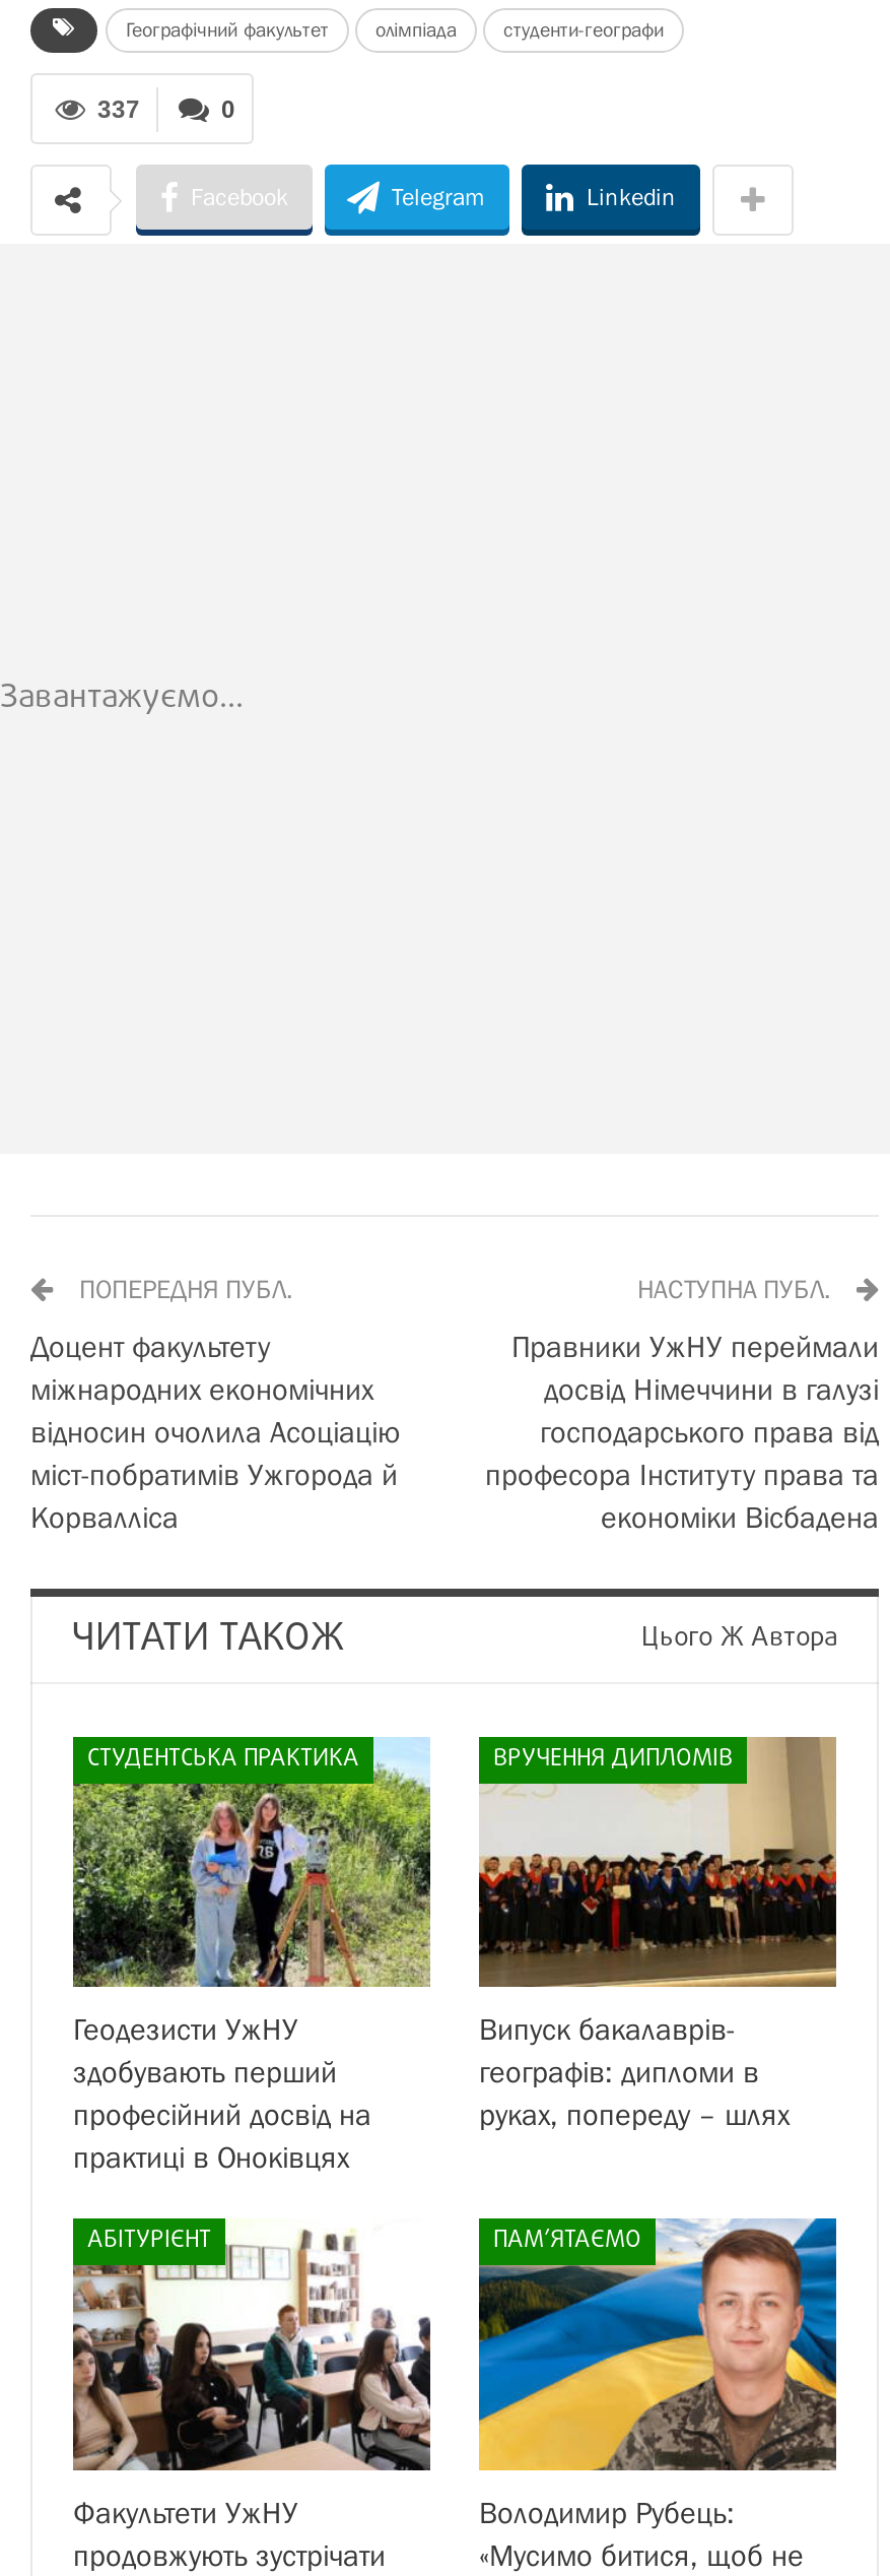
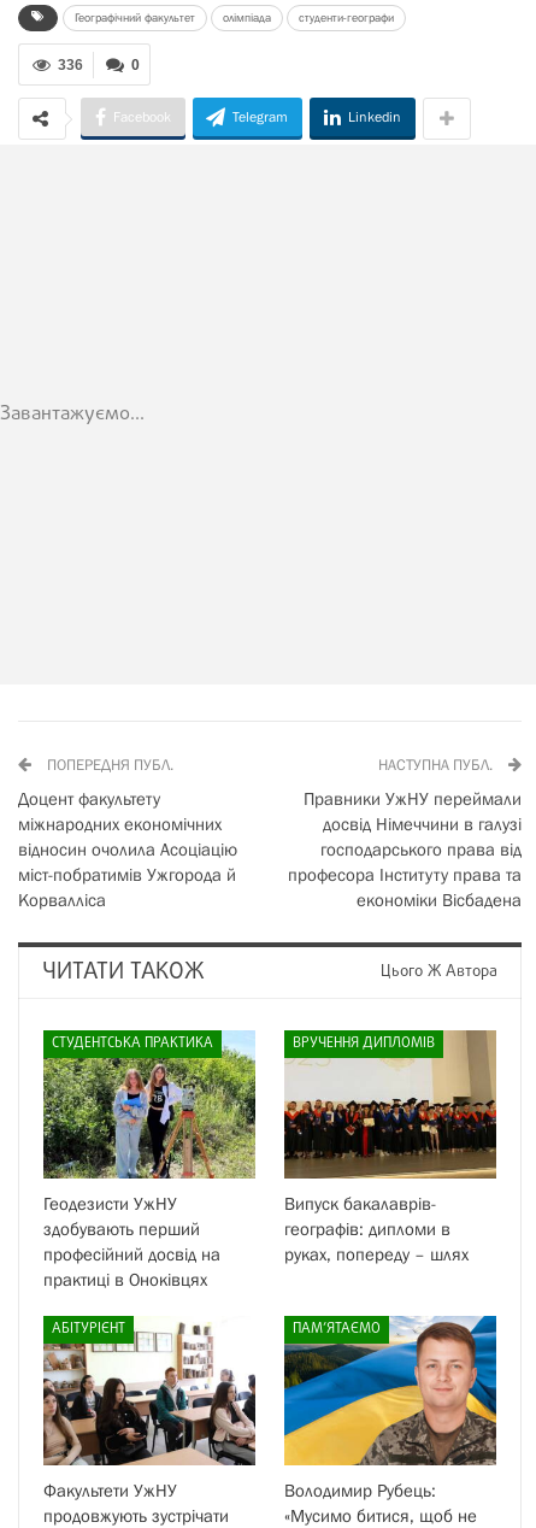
- 337
+ 336
